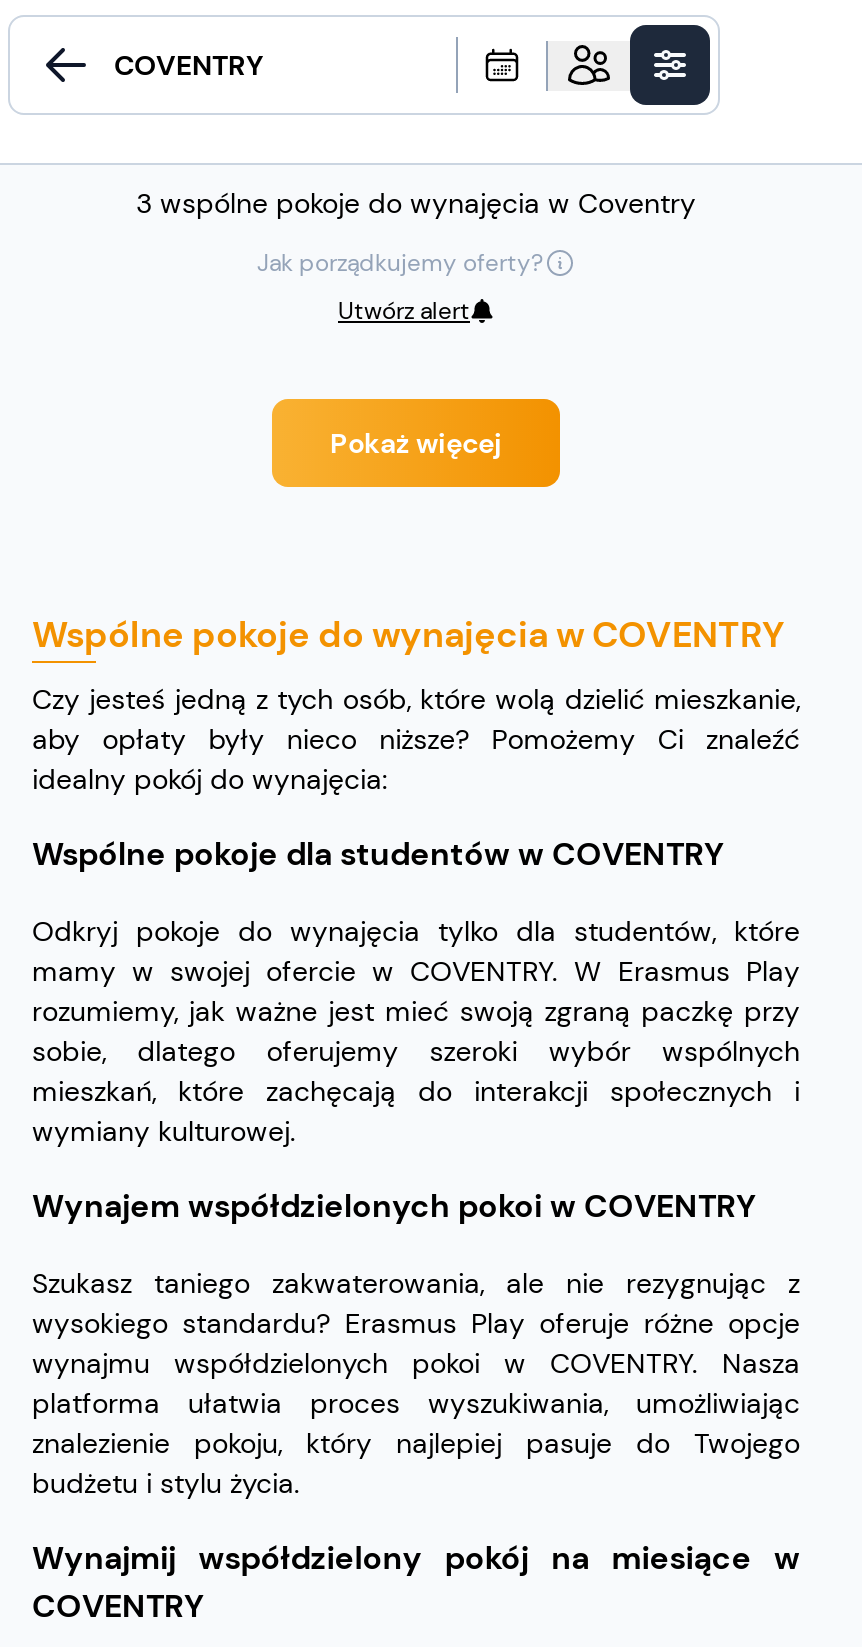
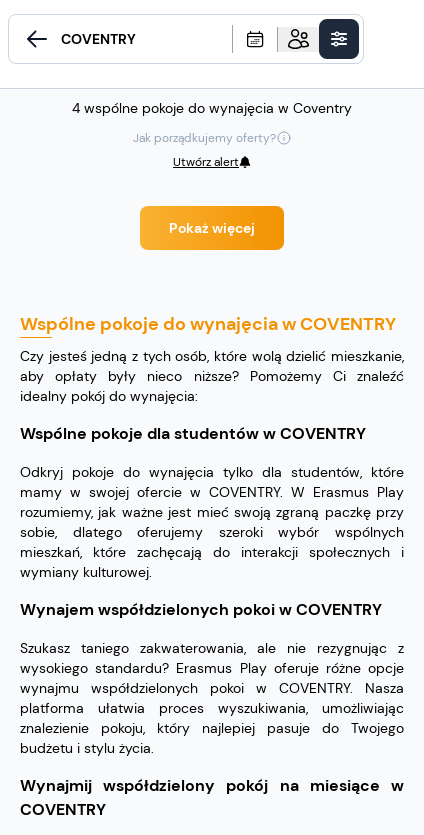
- 3 wspólne pokoje do wynajęcia w Coventry
+ 4 wspólne pokoje do wynajęcia w Coventry
